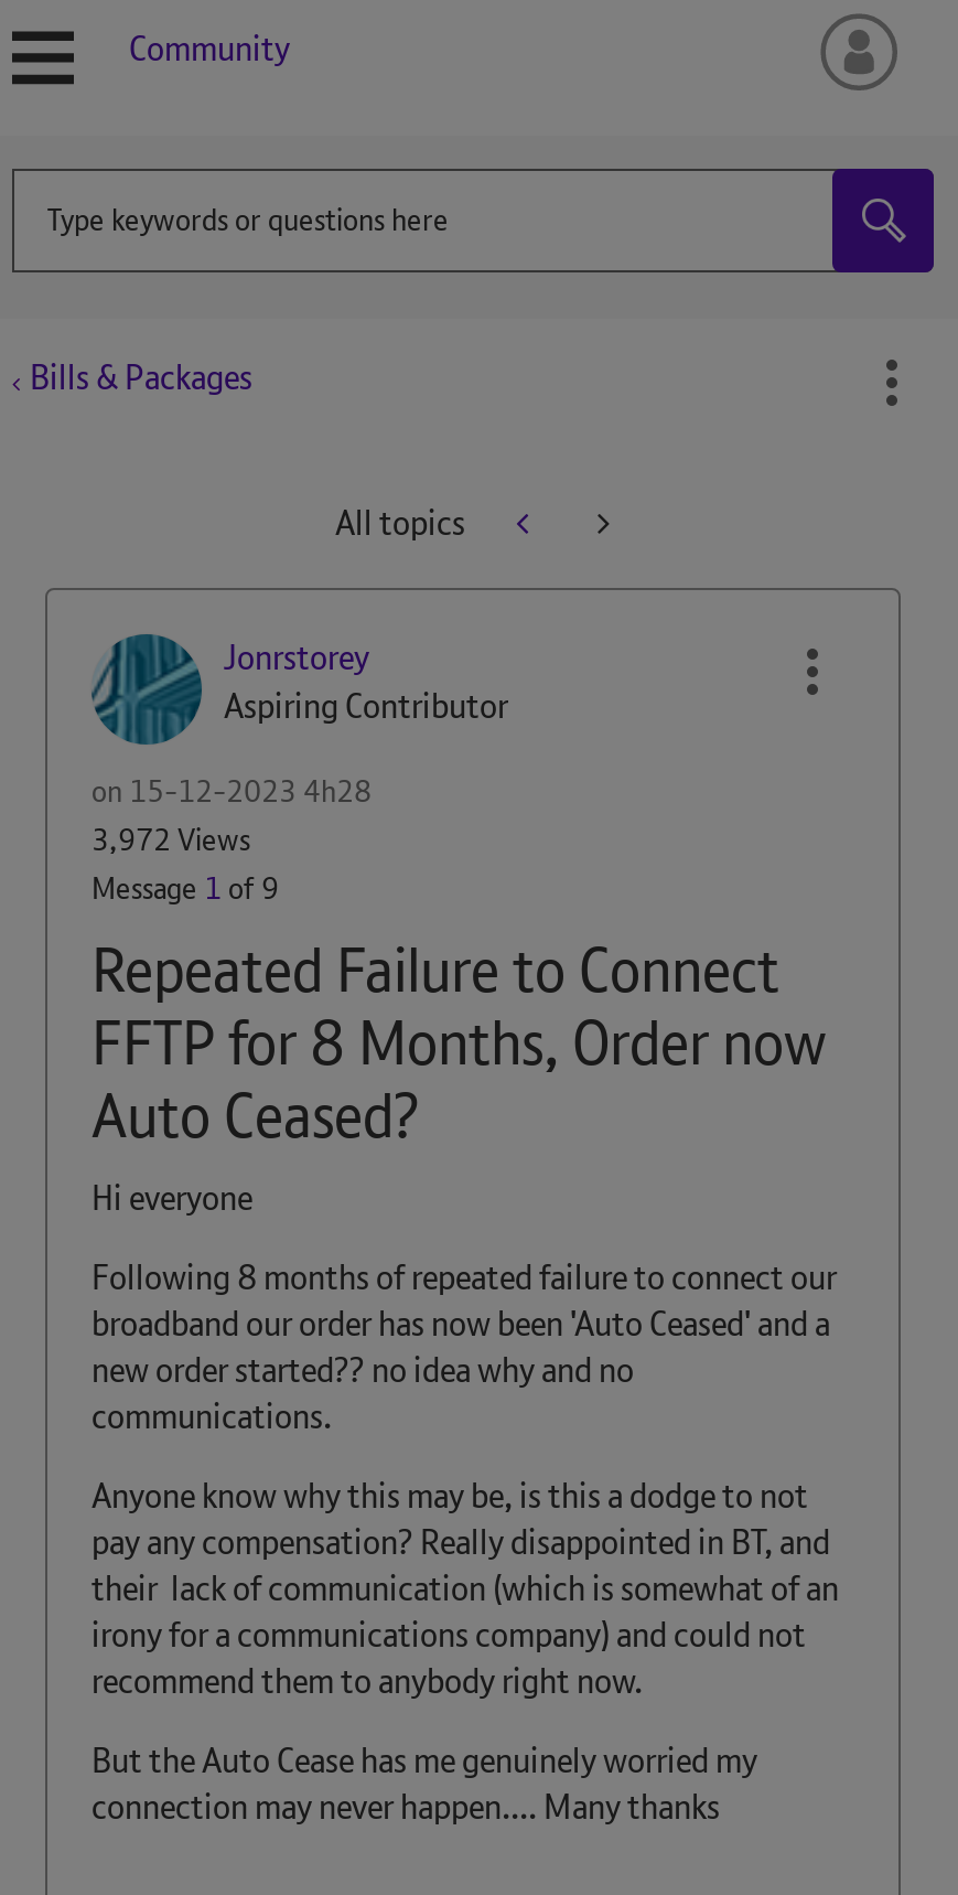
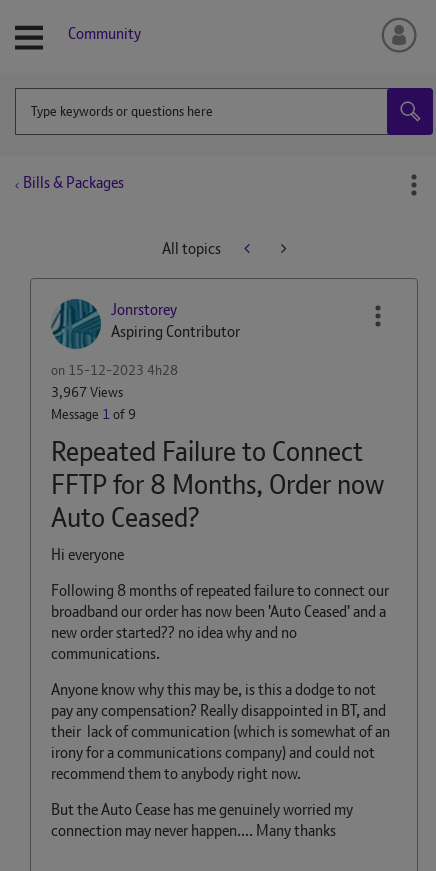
- 3,972 Views
+ 3,967 Views
